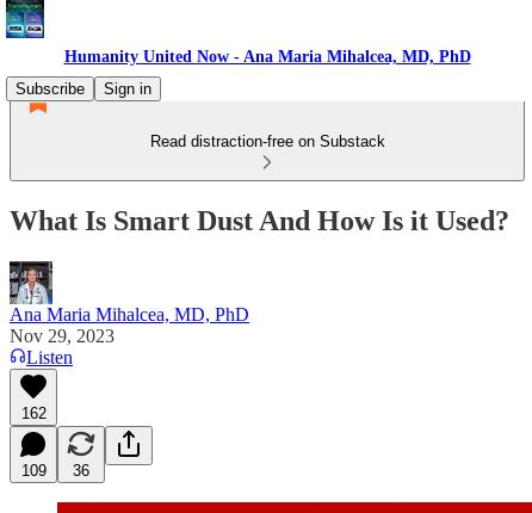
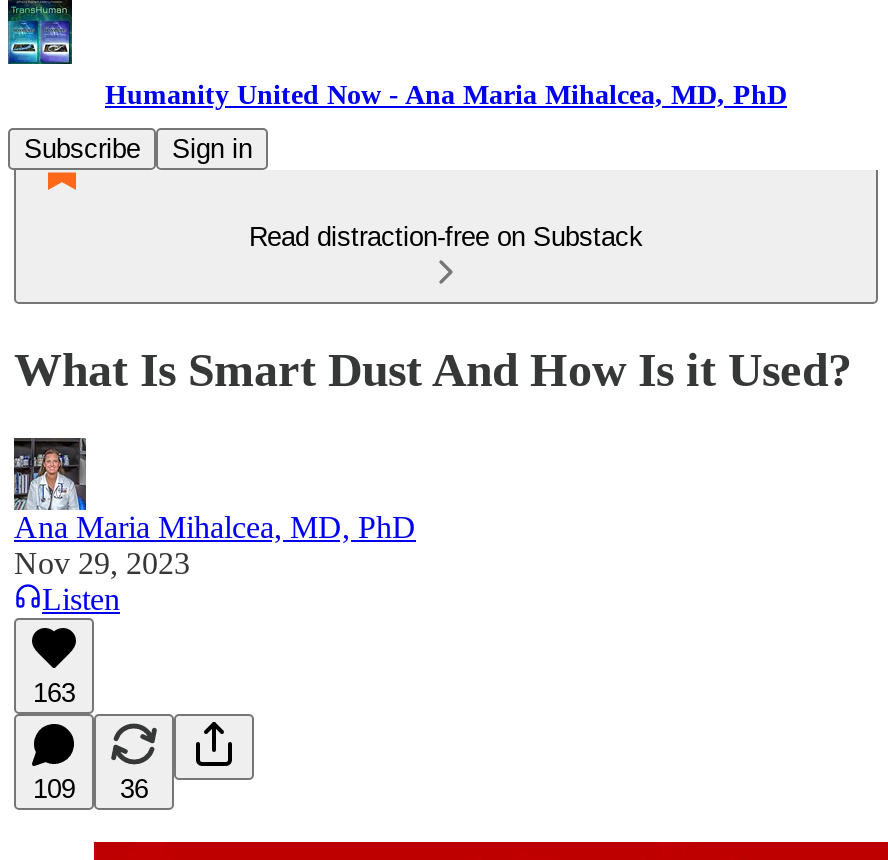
- 162
+ 163
